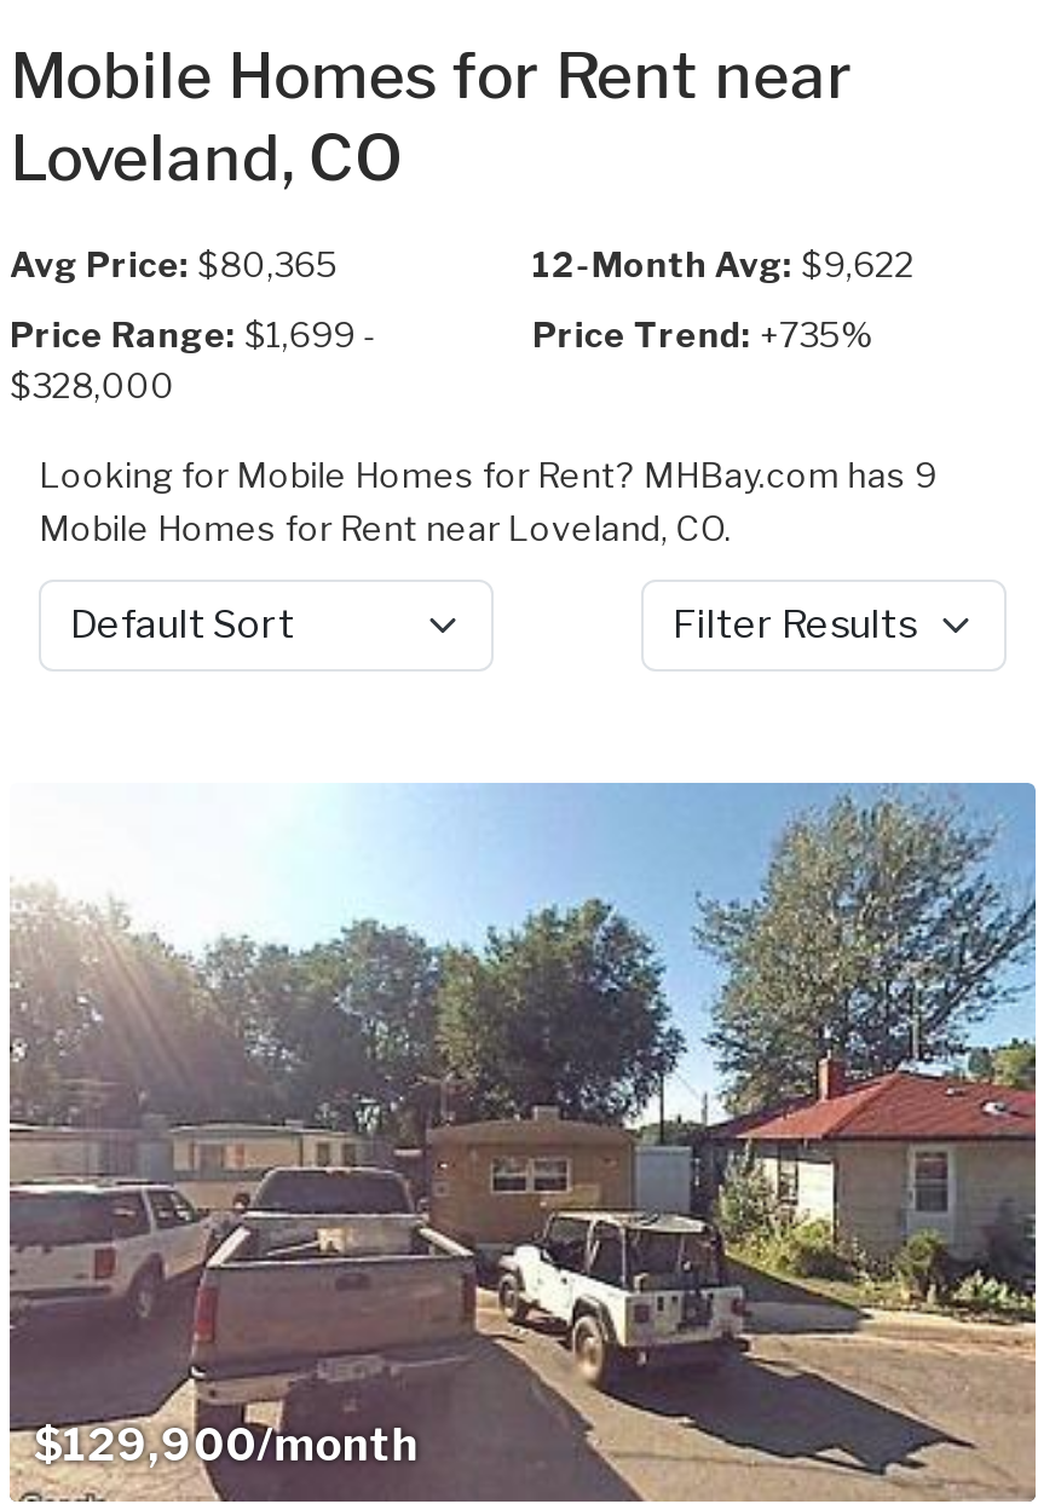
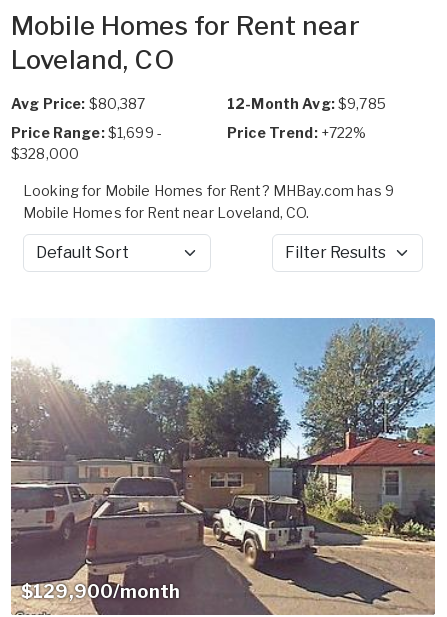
- Avg Price: $80,365
+ Avg Price: $80,387

- 12-Month Avg: $9,622
+ 12-Month Avg: $9,785

- Price Trend: +735%
+ Price Trend: +722%
